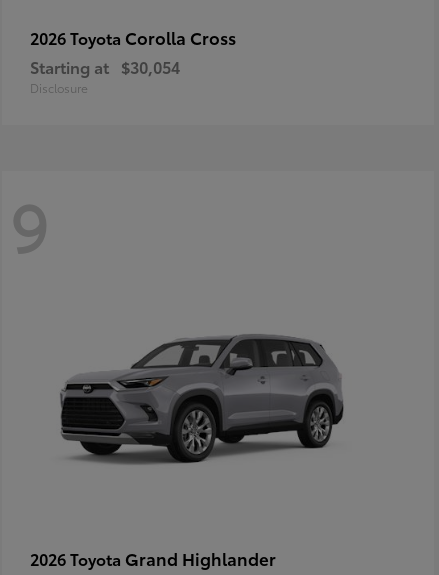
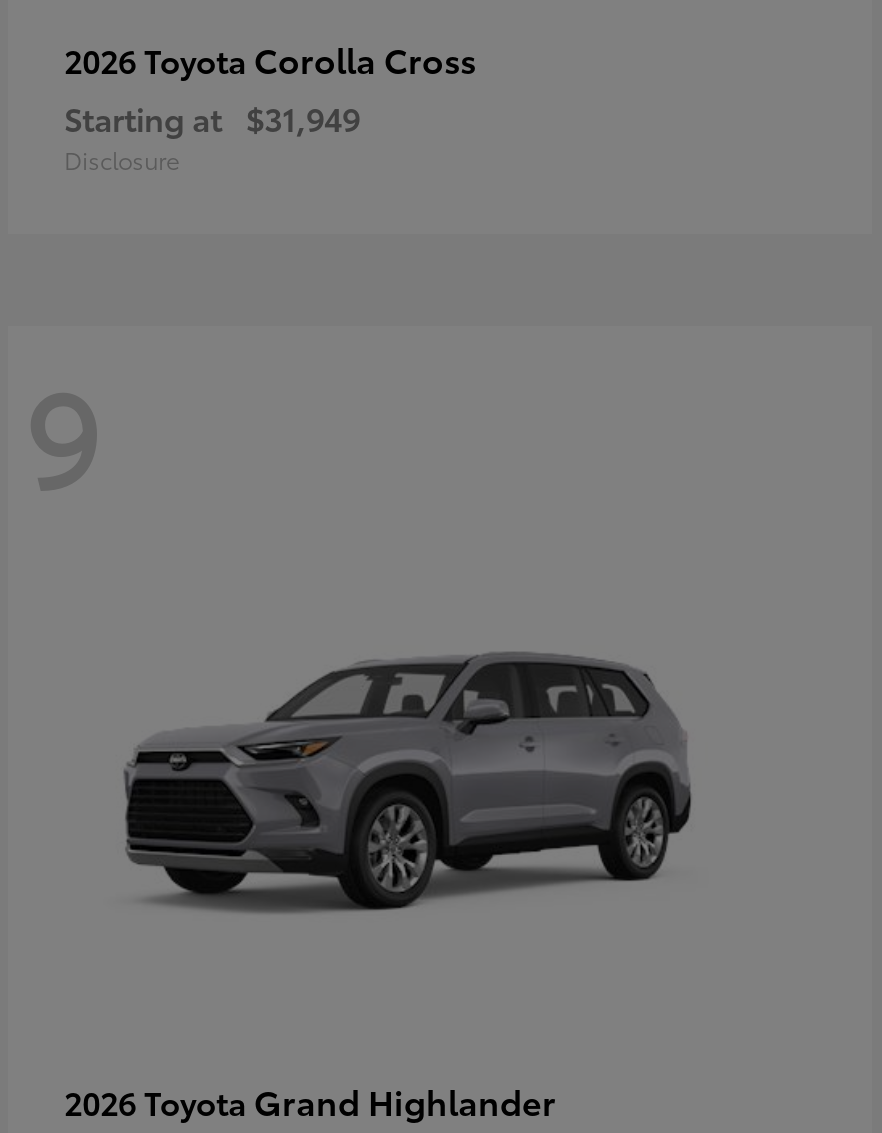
- Starting at $30,054
+ Starting at $31,949
